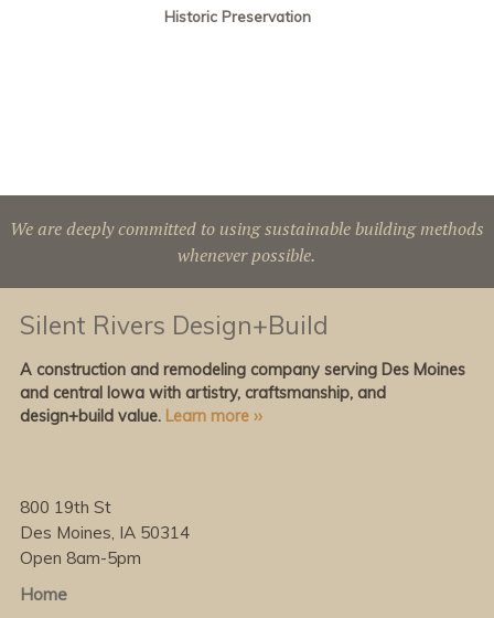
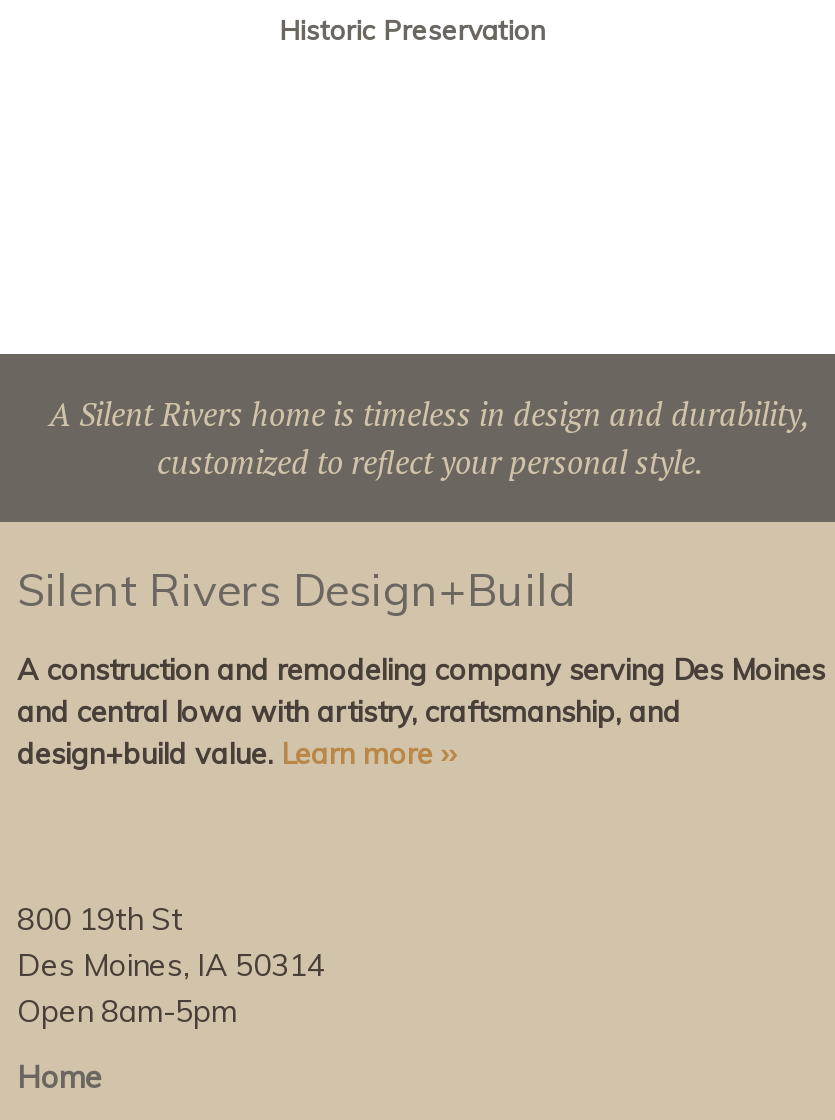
- We are deeply committed to using sustainable building methods
- whenever possible.
+ A Silent Rivers home is timeless in design and durability,
+ customized to reflect your personal style.
